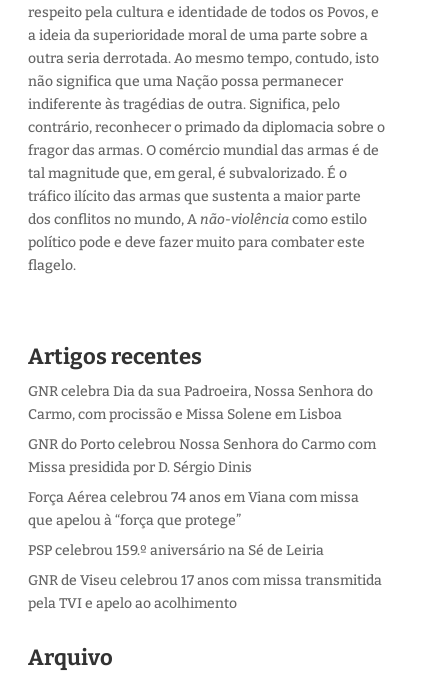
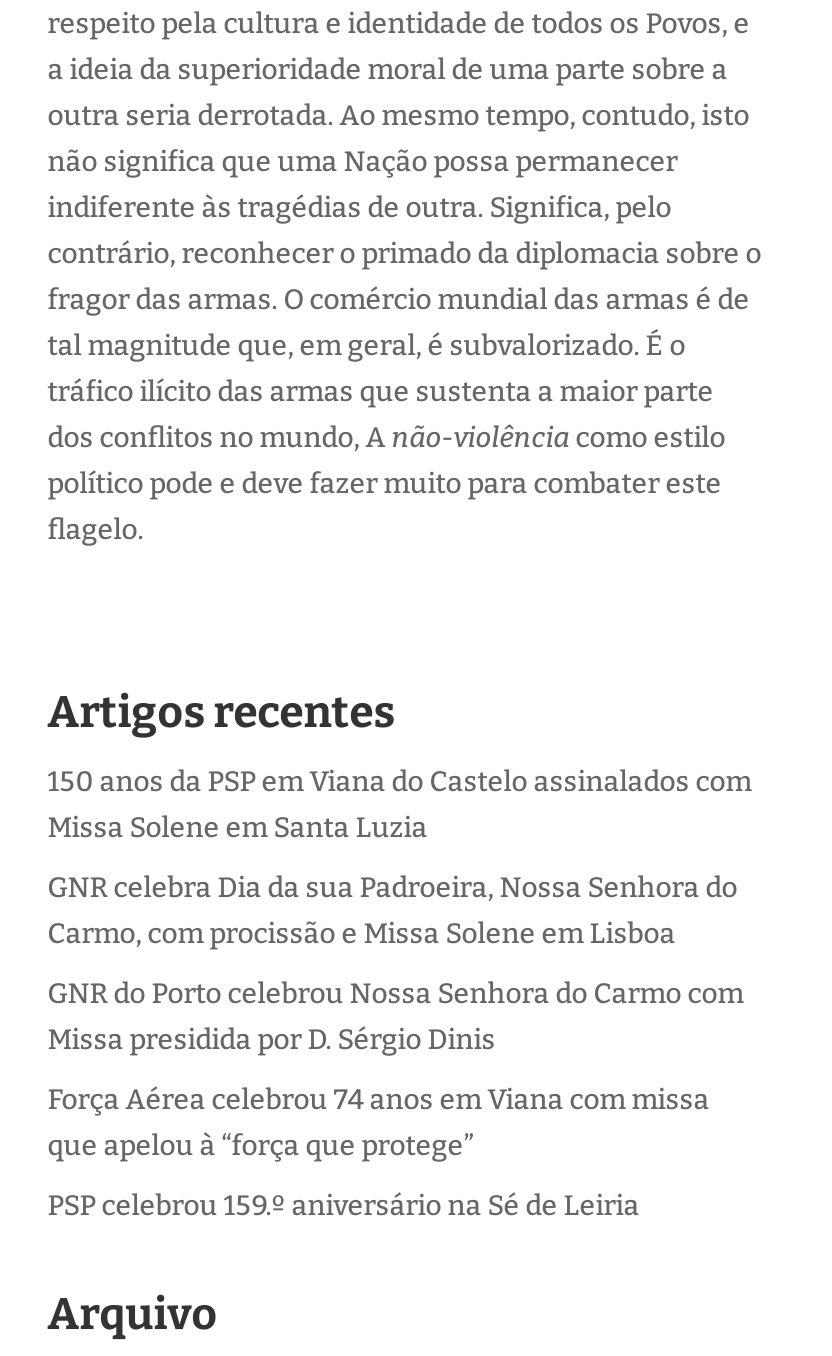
+ 150 anos da PSP em Viana do Castelo assinalados com
+ Missa Solene em Santa Luzia

moved down: GNR celebra Dia da sua Padroeira, Nossa Senhora do | Carmo, com procissão e Missa Solene em Lisboa | GNR do Porto celebrou Nossa Senhora do Carmo com | Missa presidida por D. Sérgio Dinis | Força Aérea celebrou 74 anos em Viana com missa | que apelou à “força que protege”

- GNR de Viseu celebrou 17 anos com missa transmitida
- pela TVI e apelo ao acolhimento
